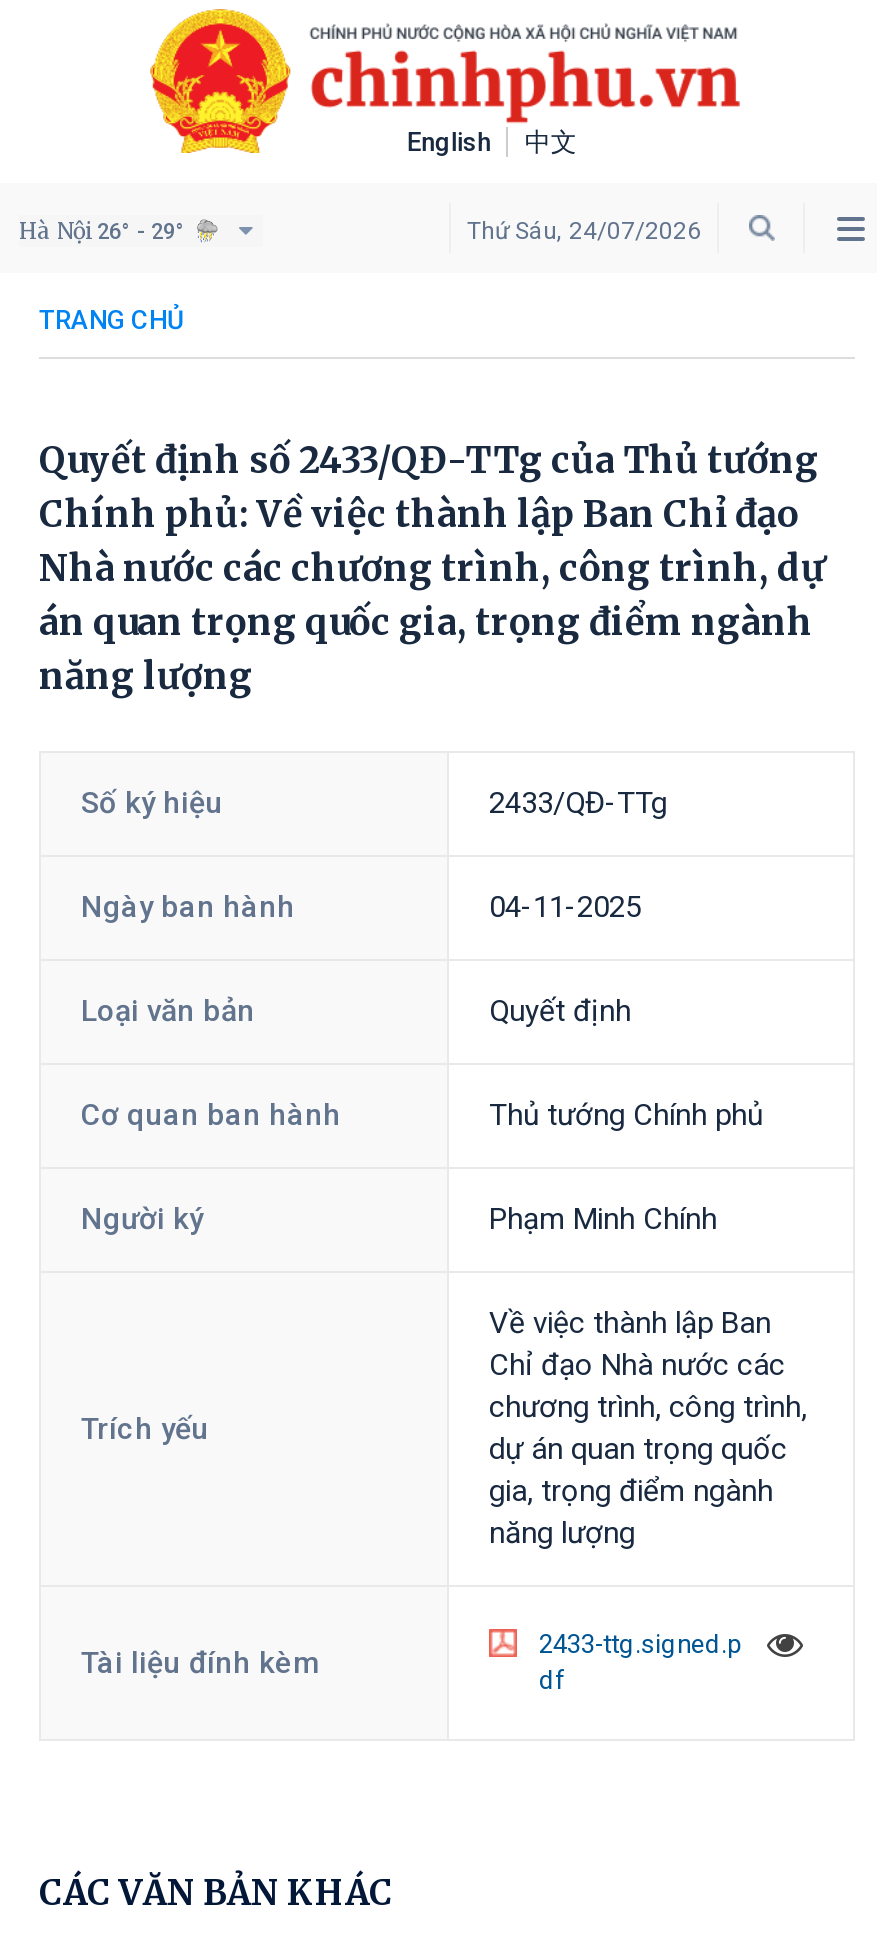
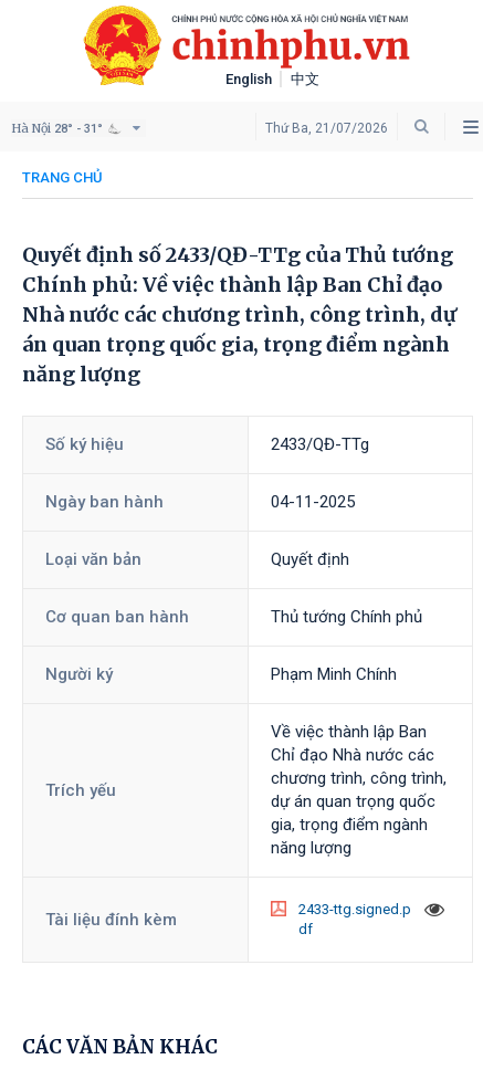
- Hà Nội 26° - 29°
+ Hà Nội 28° - 31°

- Thứ Sáu, 24/07/2026
+ Thứ Ba, 21/07/2026
